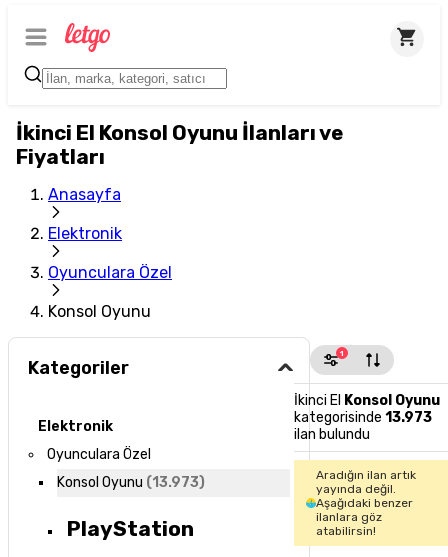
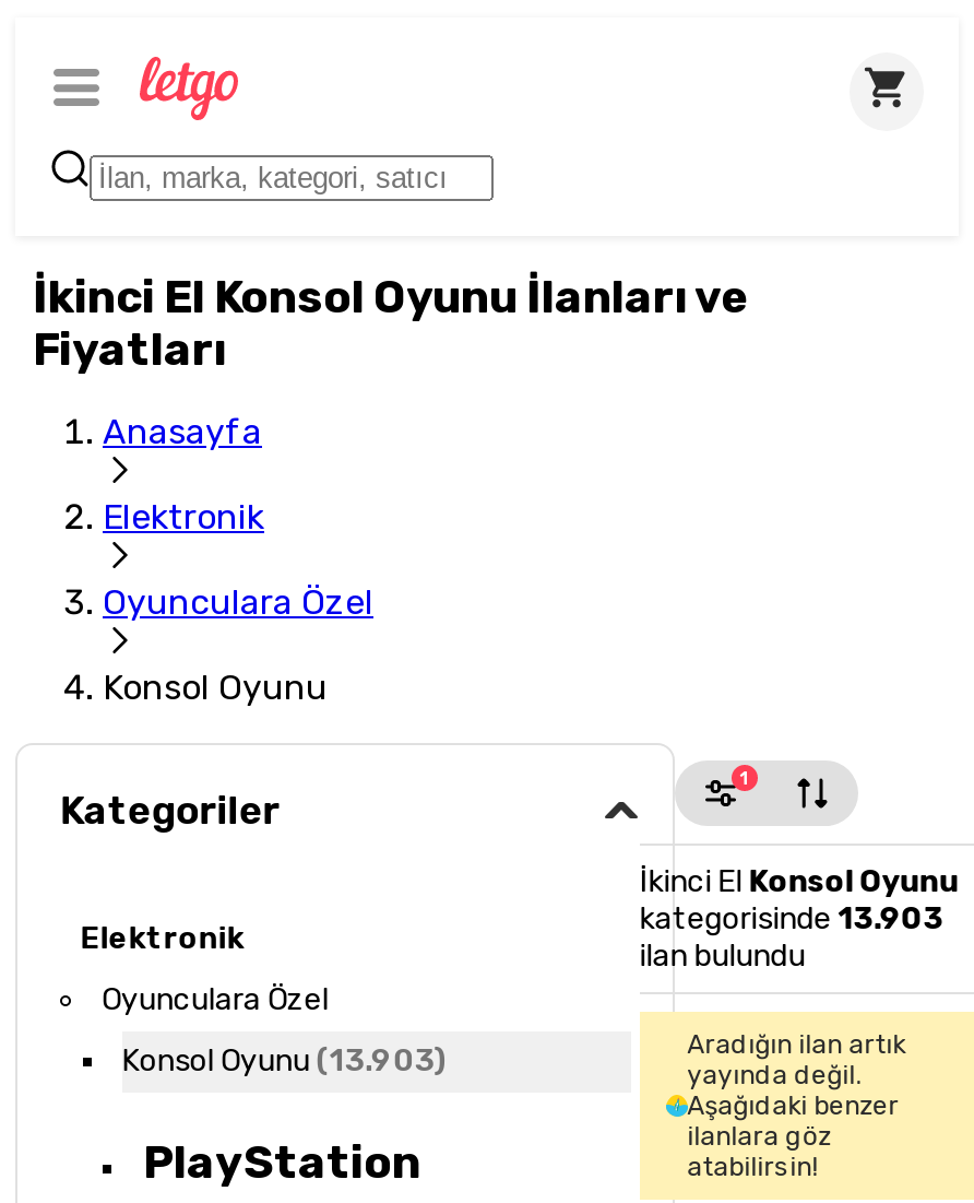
- kategorisinde 13.973
+ kategorisinde 13.903

- Konsol Oyunu (13.973)
+ Konsol Oyunu (13.903)
